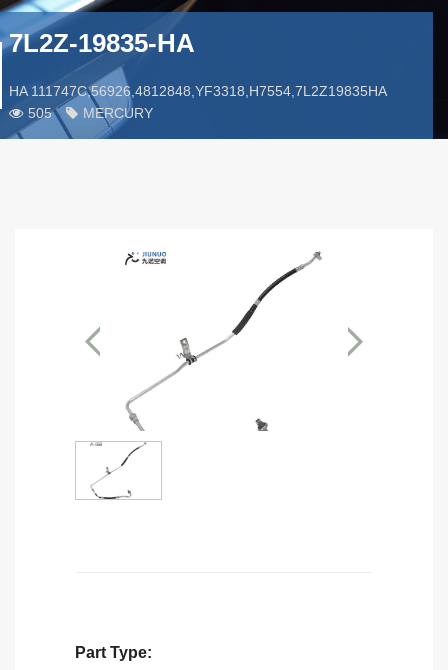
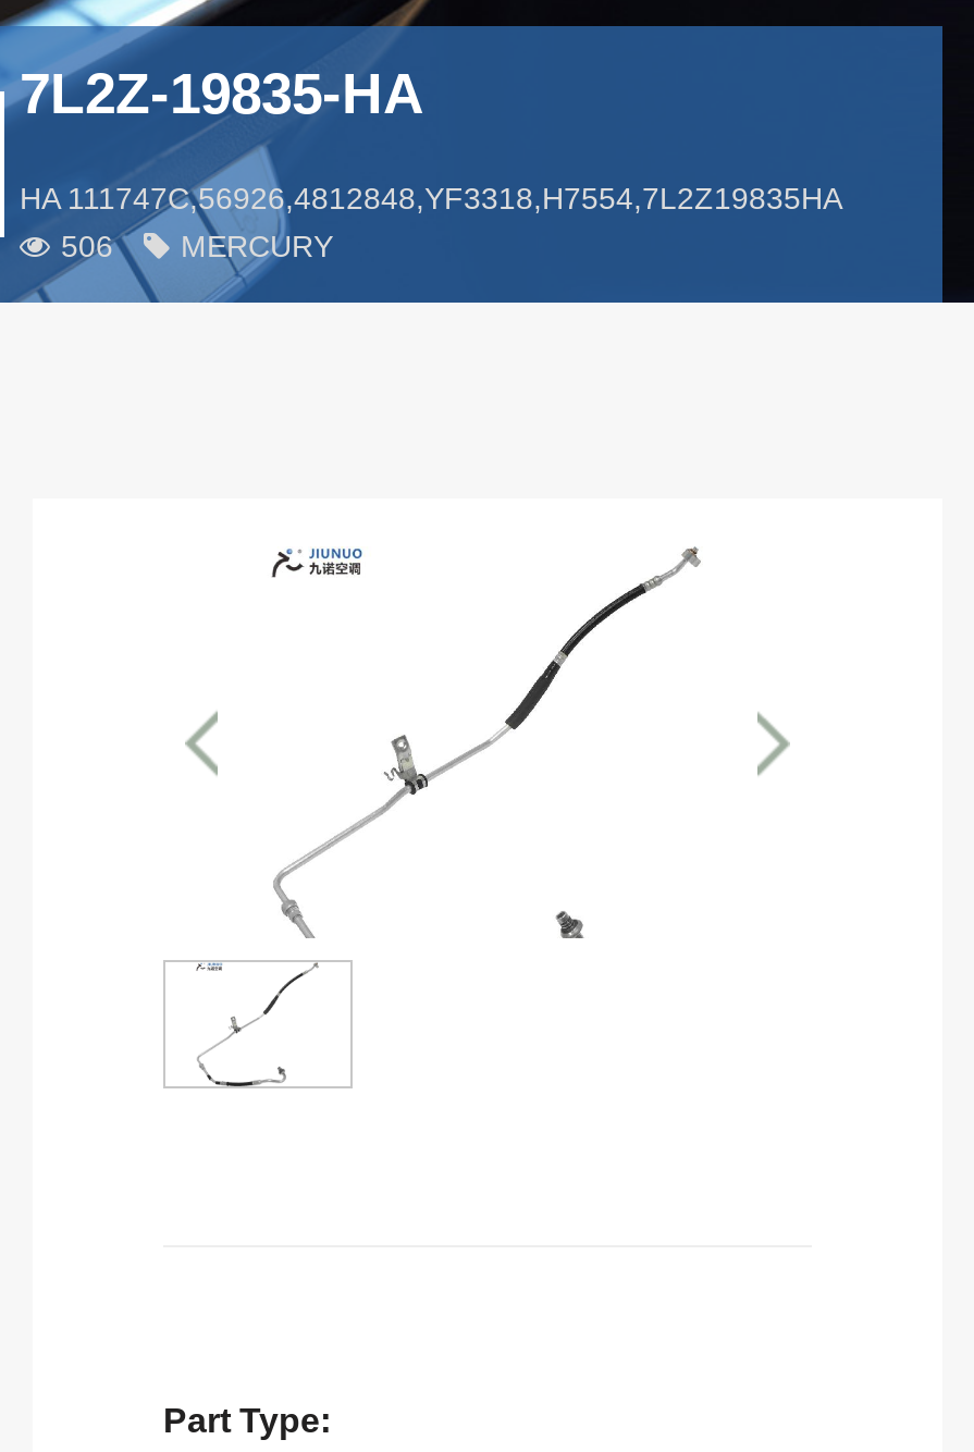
- 505 MERCURY
+ 506 MERCURY
